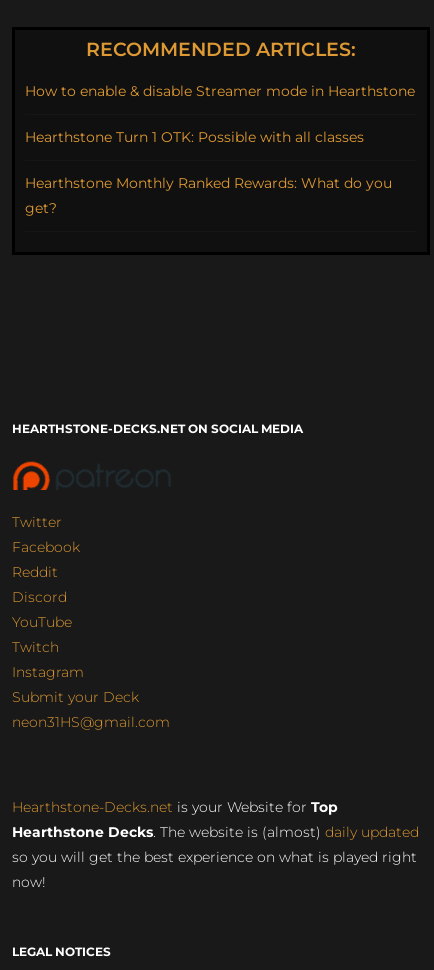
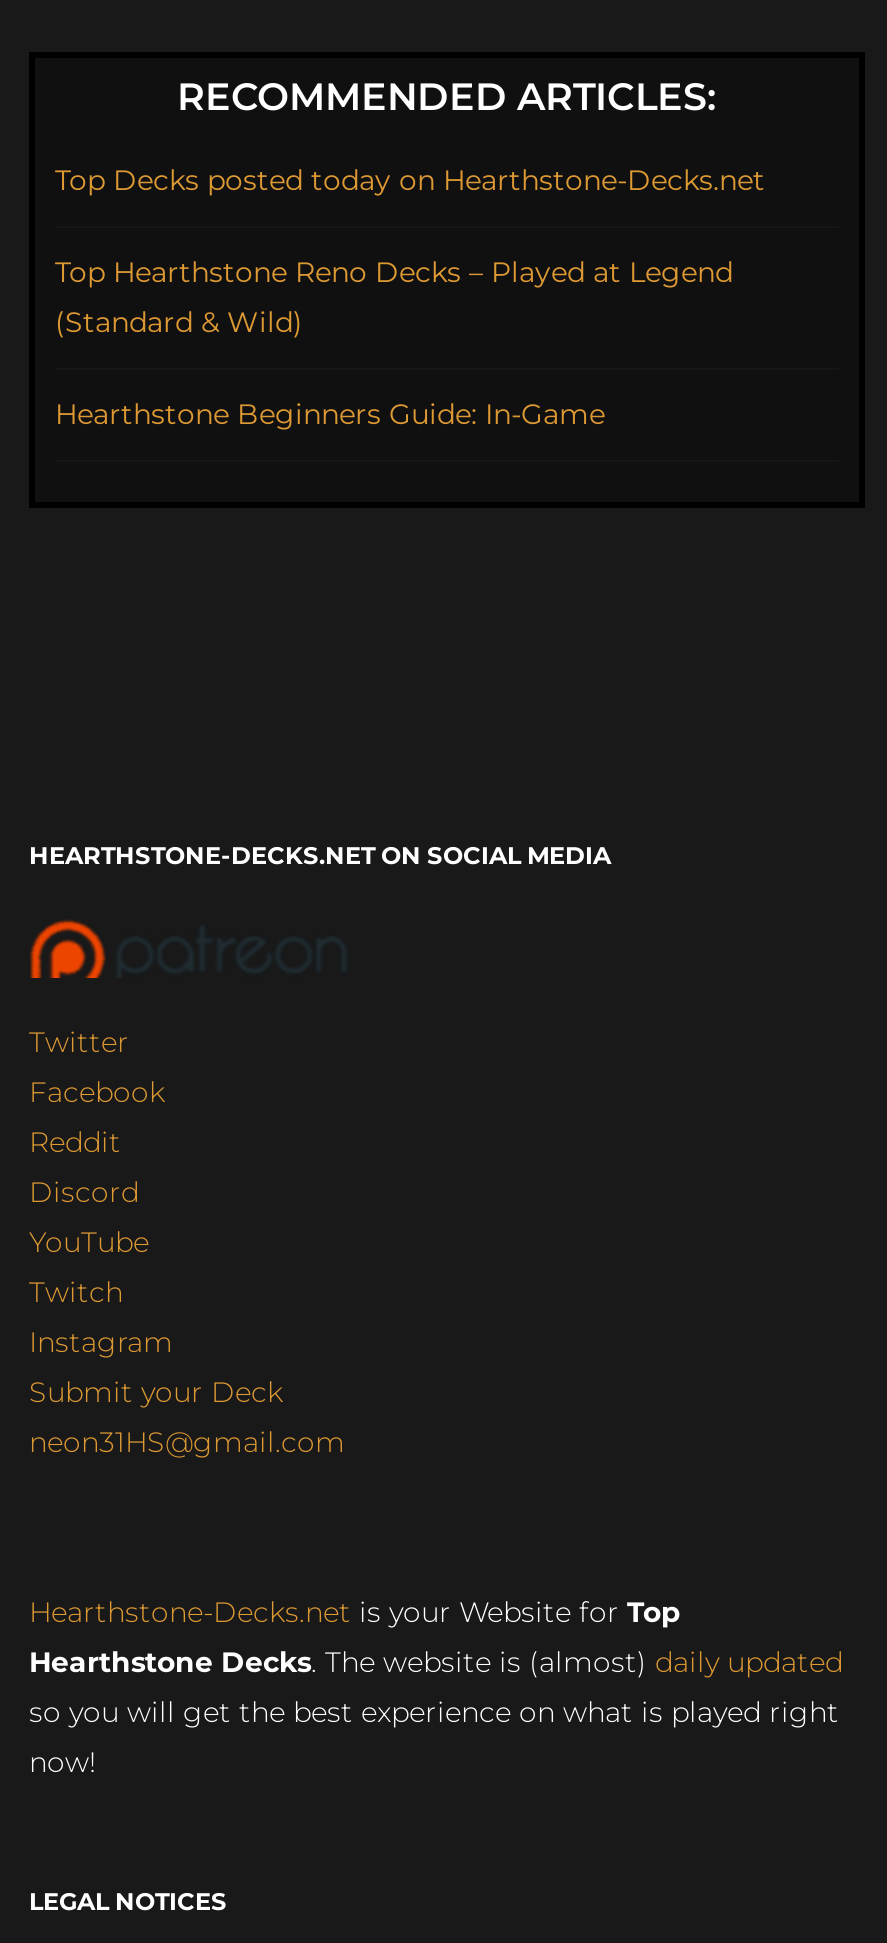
- How to enable & disable Streamer mode in Hearthstone
+ Top Decks posted today on Hearthstone-Decks.net

- Hearthstone Turn 1 OTK: Possible with all classes
+ Top Hearthstone Reno Decks – Played at Legend
+ (Standard & Wild)

- Hearthstone Monthly Ranked Rewards: What do you
- get?
+ Hearthstone Beginners Guide: In-Game
